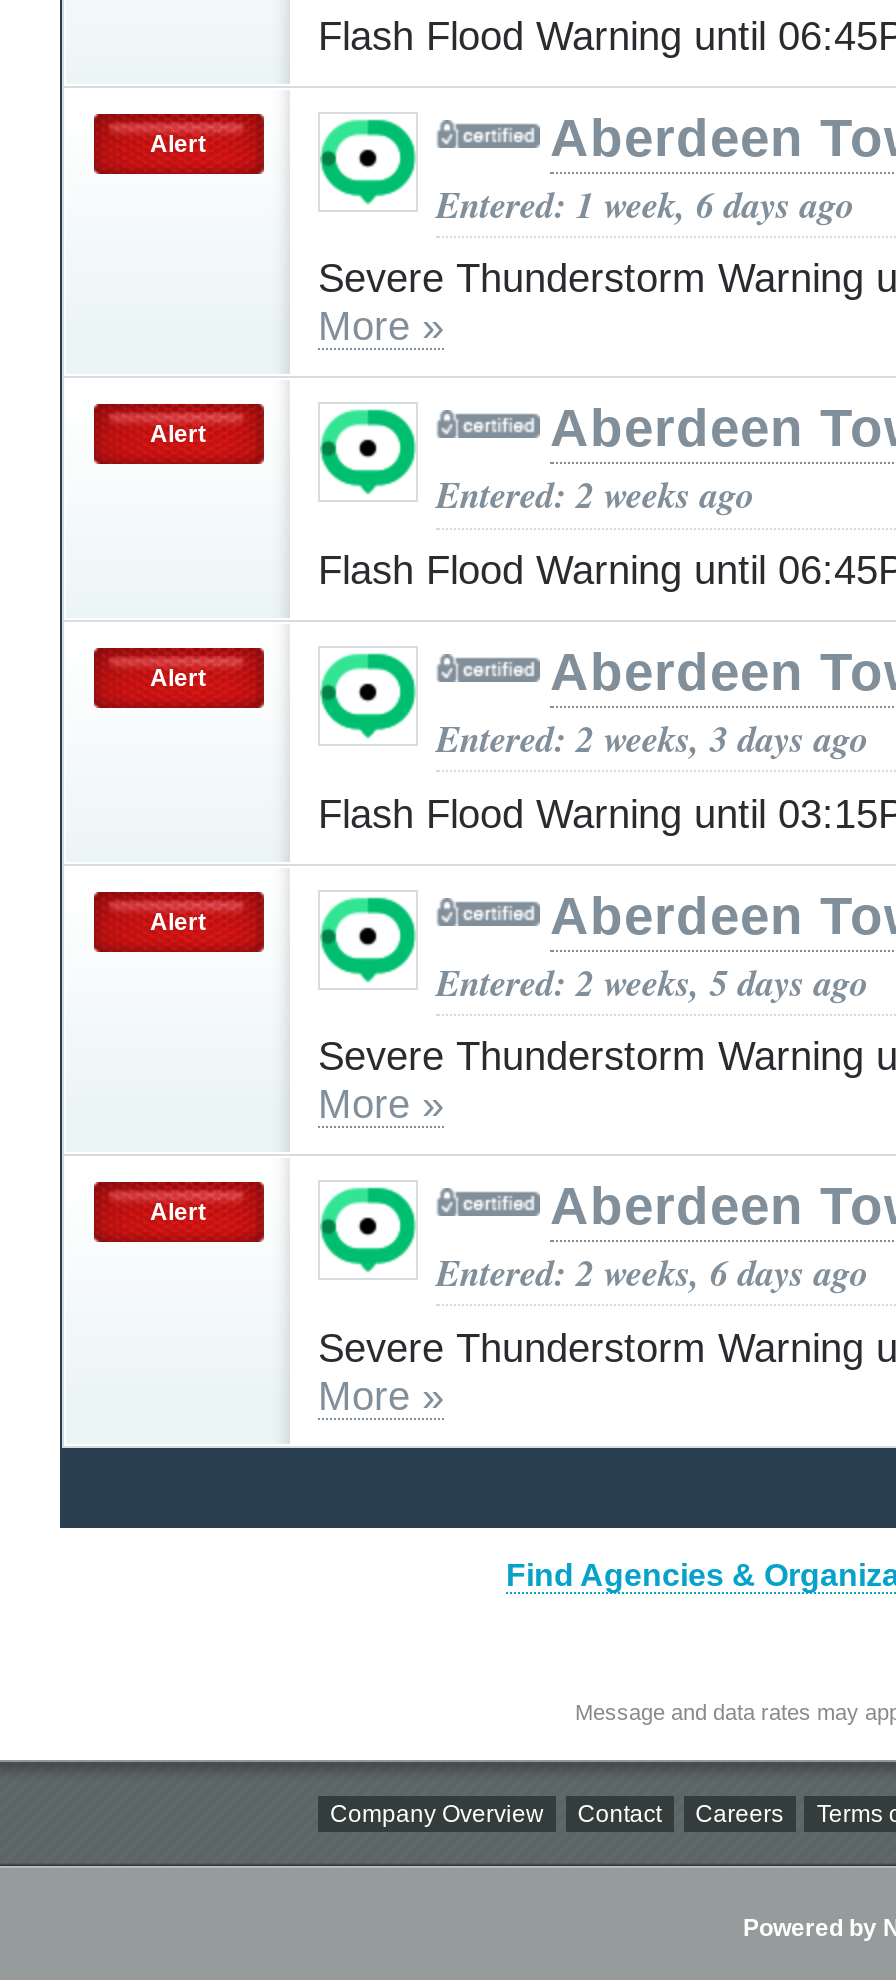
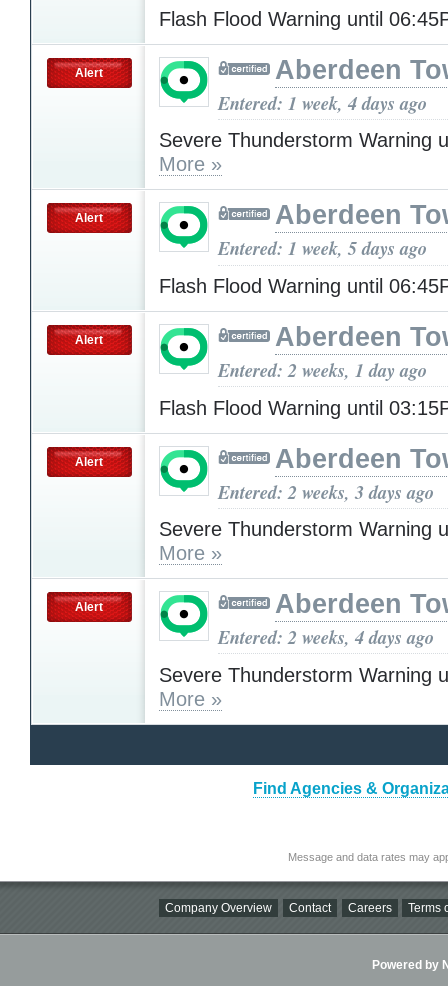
- Entered: 1 week, 6 days ago
+ Entered: 1 week, 4 days ago

- Entered: 2 weeks ago
+ Entered: 1 week, 5 days ago

+ Entered: 2 weeks, 1 day ago

moved down: Entered: 2 weeks, 3 days ago

- Entered: 2 weeks, 5 days ago

- Entered: 2 weeks, 6 days ago
+ Entered: 2 weeks, 4 days ago
